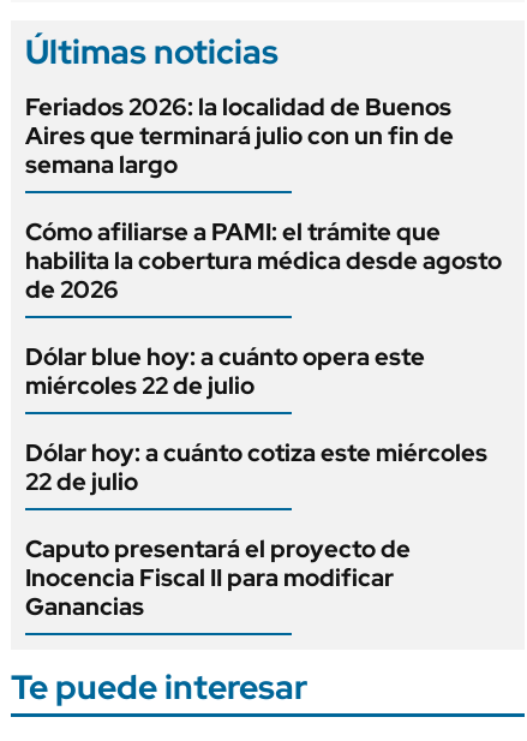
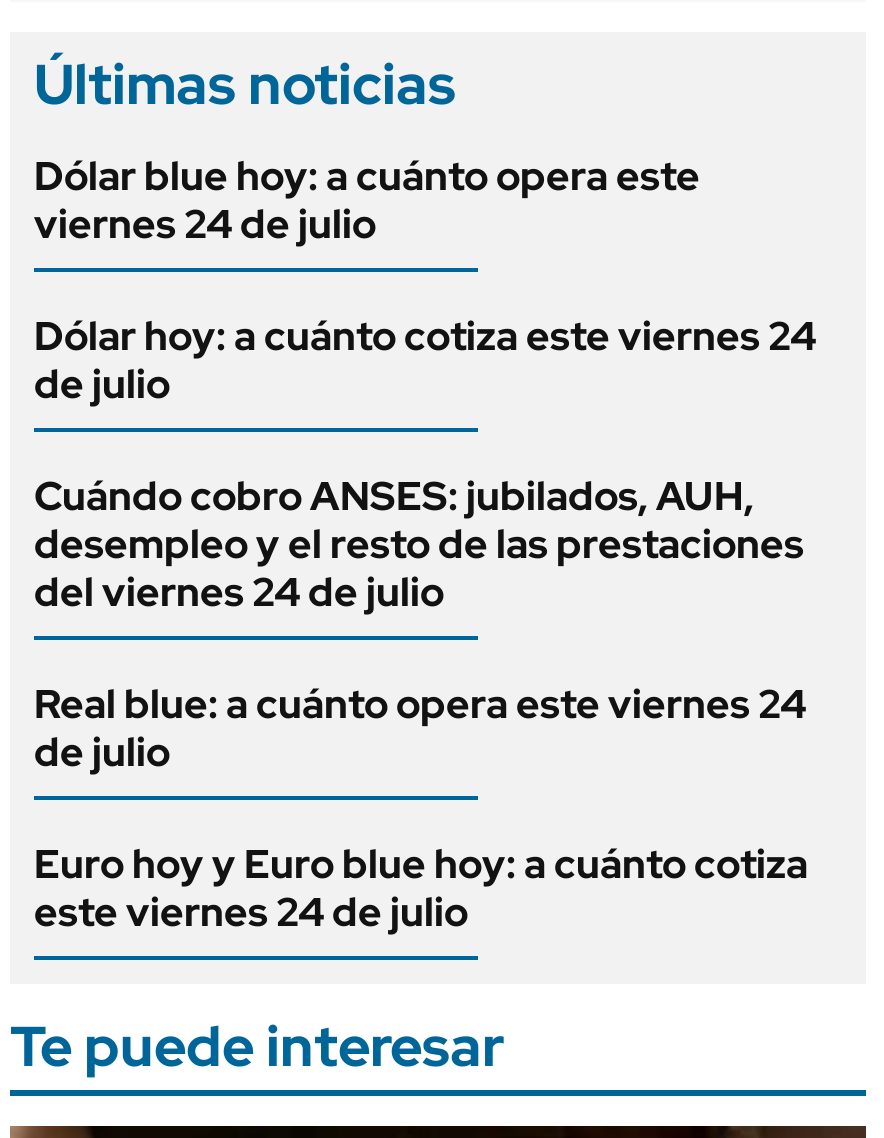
- Feriados 2026: la localidad de Buenos
- Aires que terminará julio con un fin de
- semana largo
- Cómo afiliarse a PAMI: el trámite que
- habilita la cobertura médica desde agosto
- de 2026

moved up: Dólar blue hoy: a cuánto opera este

- miércoles 22 de julio
- Dólar hoy: a cuánto cotiza este miércoles
- 22 de julio
- Caputo presentará el proyecto de
- Inocencia Fiscal II para modificar
- Ganancias
+ viernes 24 de julio
+ Dólar hoy: a cuánto cotiza este viernes 24
+ de julio
+ Cuándo cobro ANSES: jubilados, AUH,
+ desempleo y el resto de las prestaciones
+ del viernes 24 de julio
+ Real blue: a cuánto opera este viernes 24
+ de julio
+ Euro hoy y Euro blue hoy: a cuánto cotiza
+ este viernes 24 de julio
